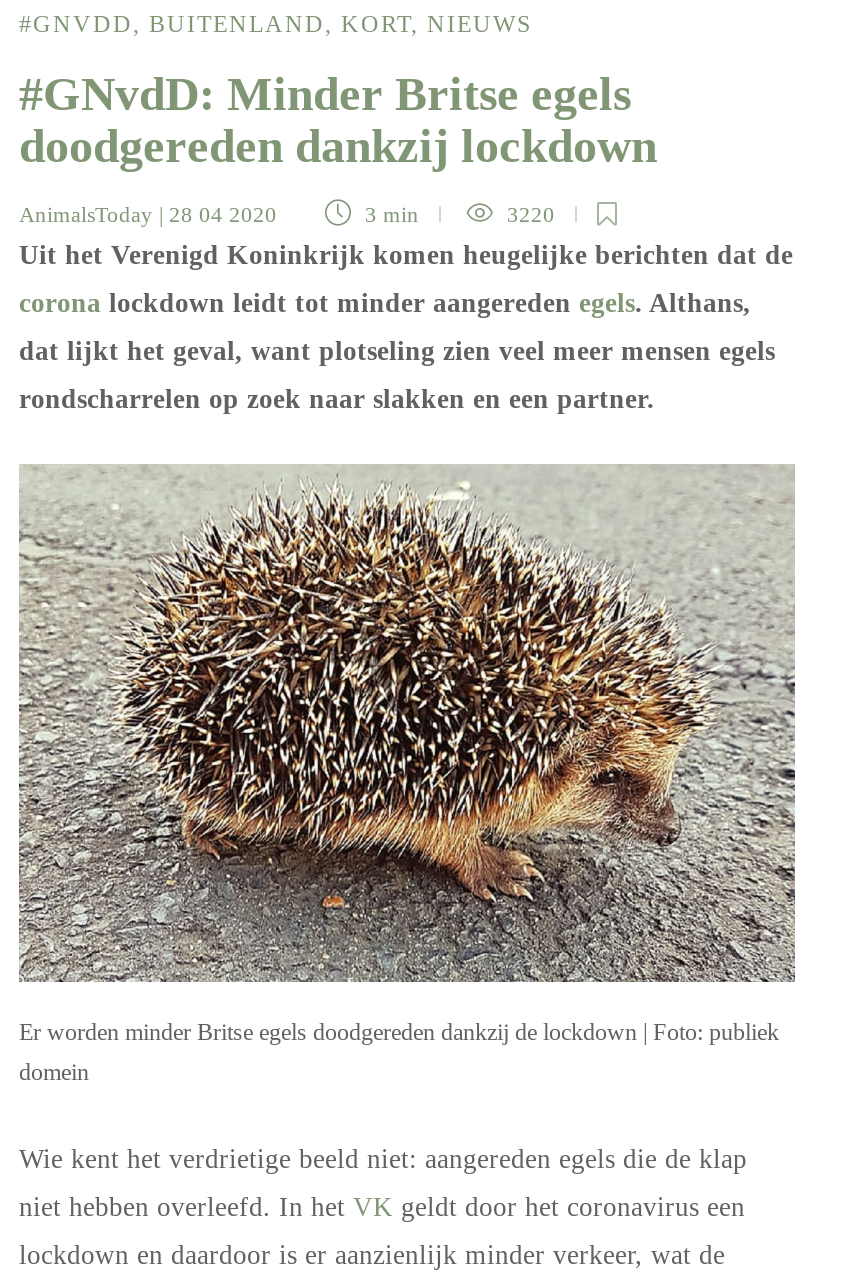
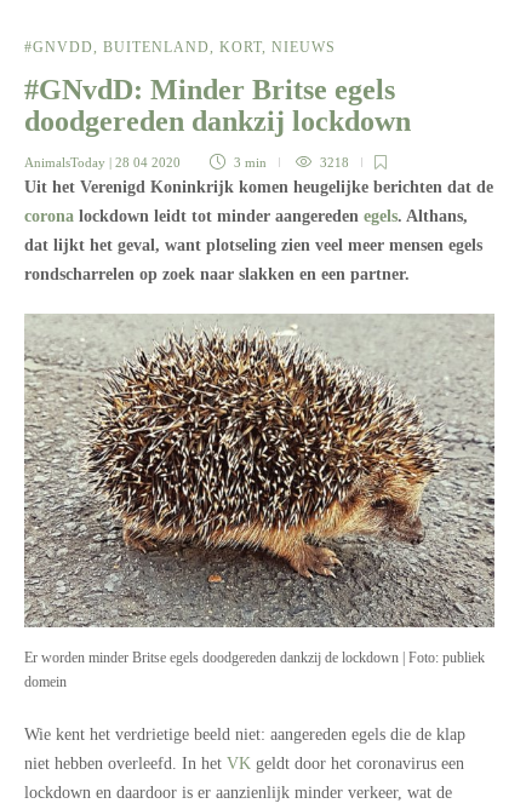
- 3220
+ 3218
